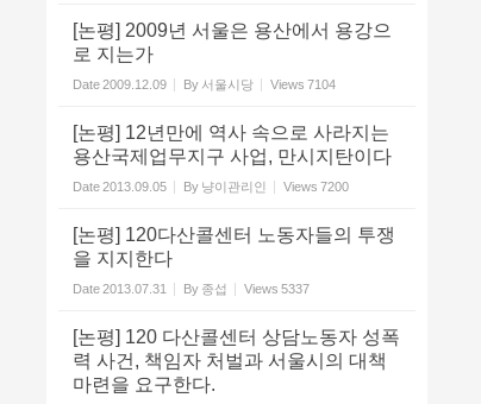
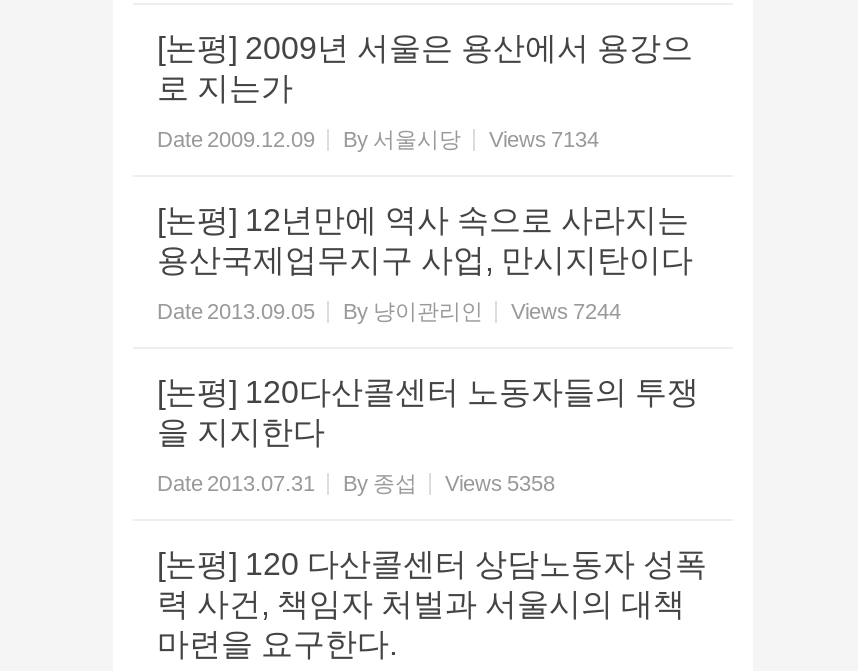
- Date 2009.12.09 By 서울시당 Views 7104
+ Date 2009.12.09 By 서울시당 Views 7134

- Date 2013.09.05 By 냥이관리인 Views 7200
+ Date 2013.09.05 By 냥이관리인 Views 7244

- Date 2013.07.31 By 종섭 Views 5337
+ Date 2013.07.31 By 종섭 Views 5358
